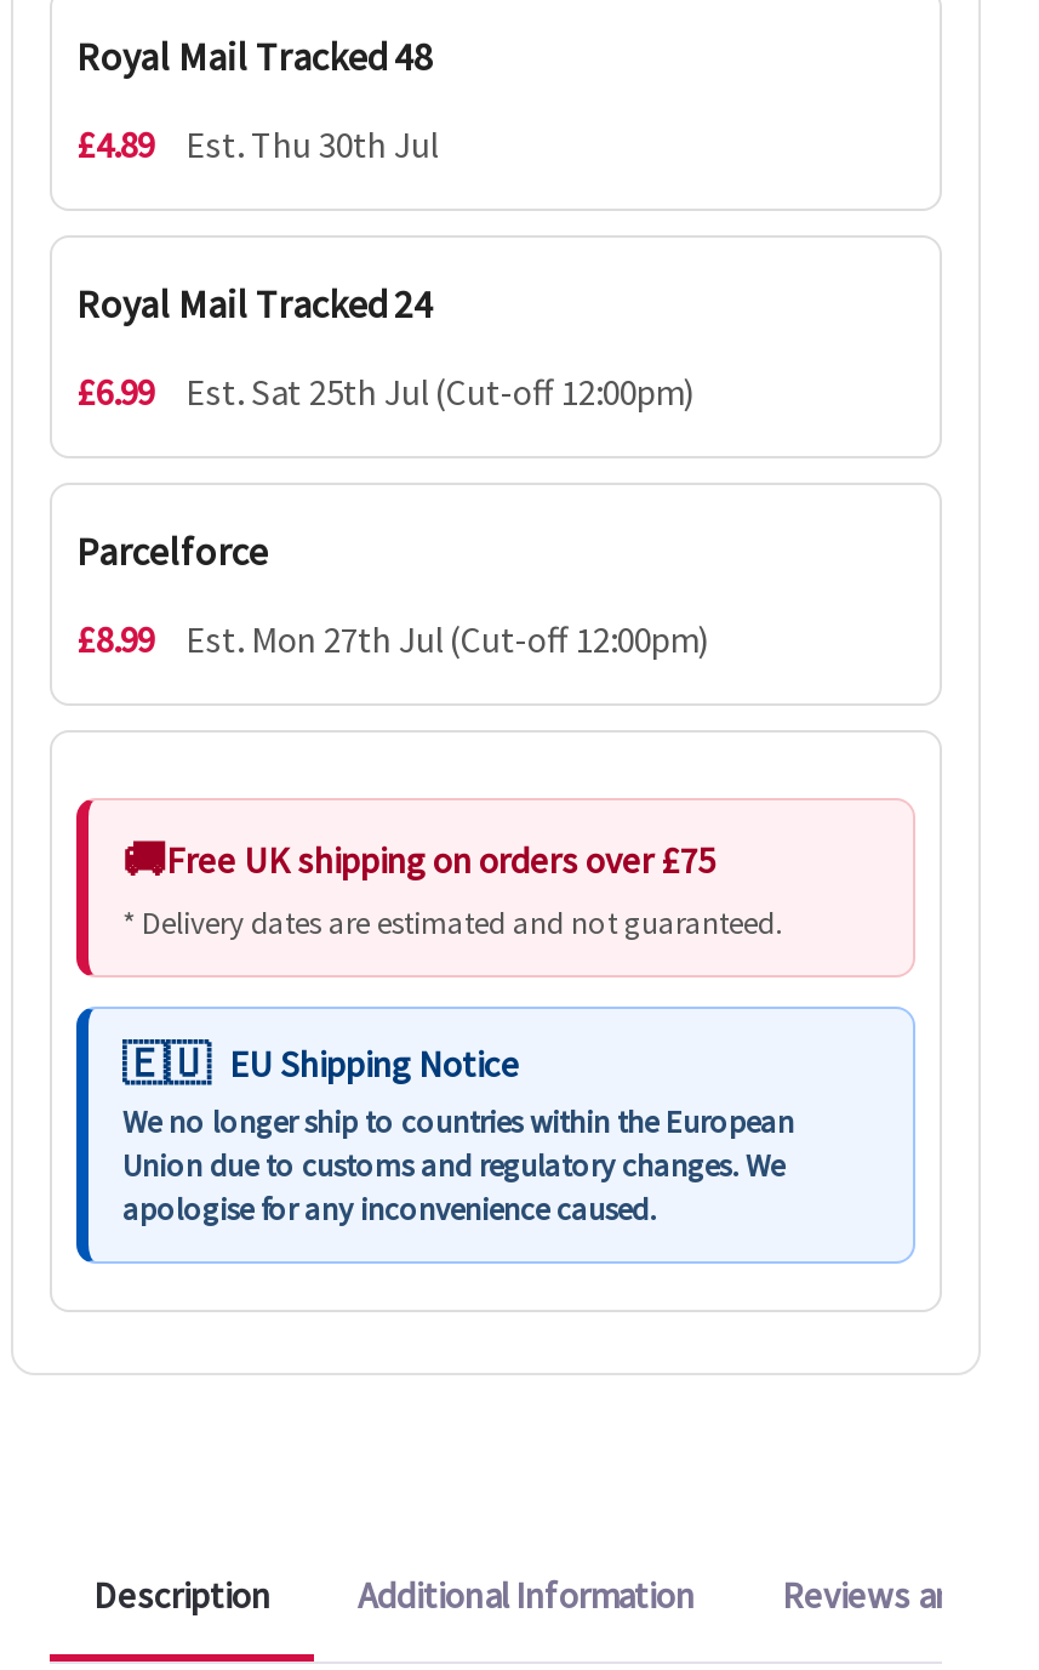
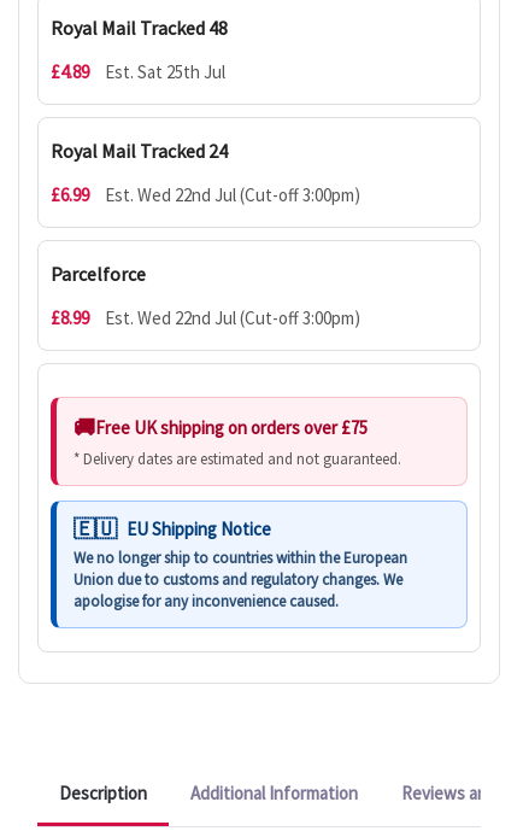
- £4.89 Est. Thu 30th Jul
+ £4.89 Est. Sat 25th Jul

- Est. Sat 25th Jul (Cut-off 12:00pm)
+ Est. Wed 22nd Jul (Cut-off 3:00pm)

- Est. Mon 27th Jul (Cut-off 12:00pm)
+ Est. Wed 22nd Jul (Cut-off 3:00pm)
